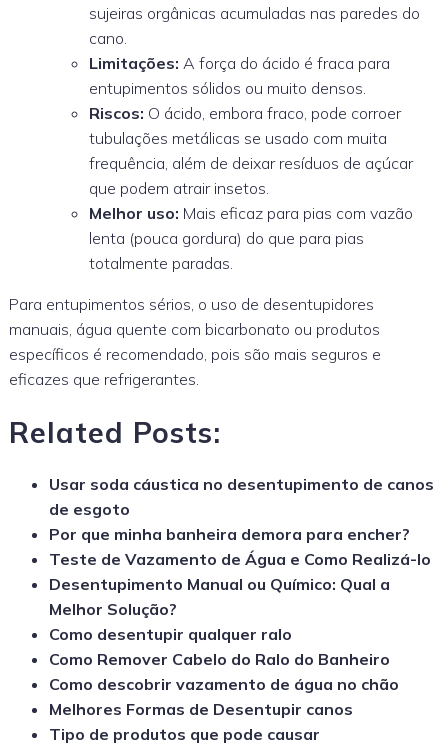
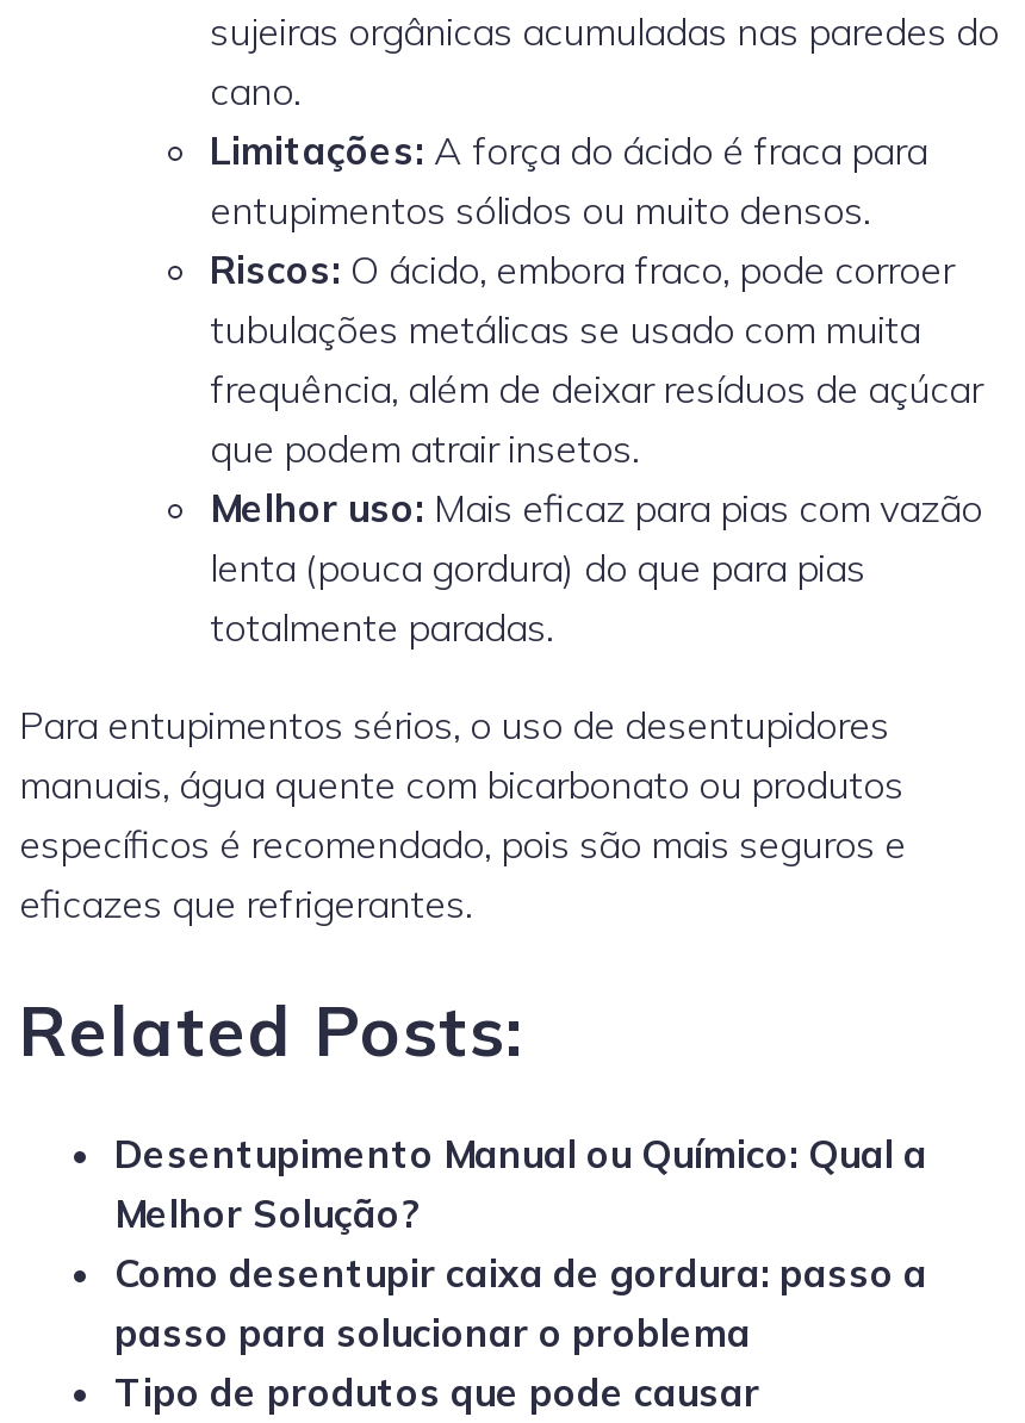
- Usar soda cáustica no desentupimento de canos
- de esgoto
- Por que minha banheira demora para encher?
- Teste de Vazamento de Água e Como Realizá-lo

- Como desentupir qualquer ralo
- Como Remover Cabelo do Ralo do Banheiro
- Como descobrir vazamento de água no chão
- Melhores Formas de Desentupir canos
+ Como desentupir caixa de gordura: passo a
+ passo para solucionar o problema
